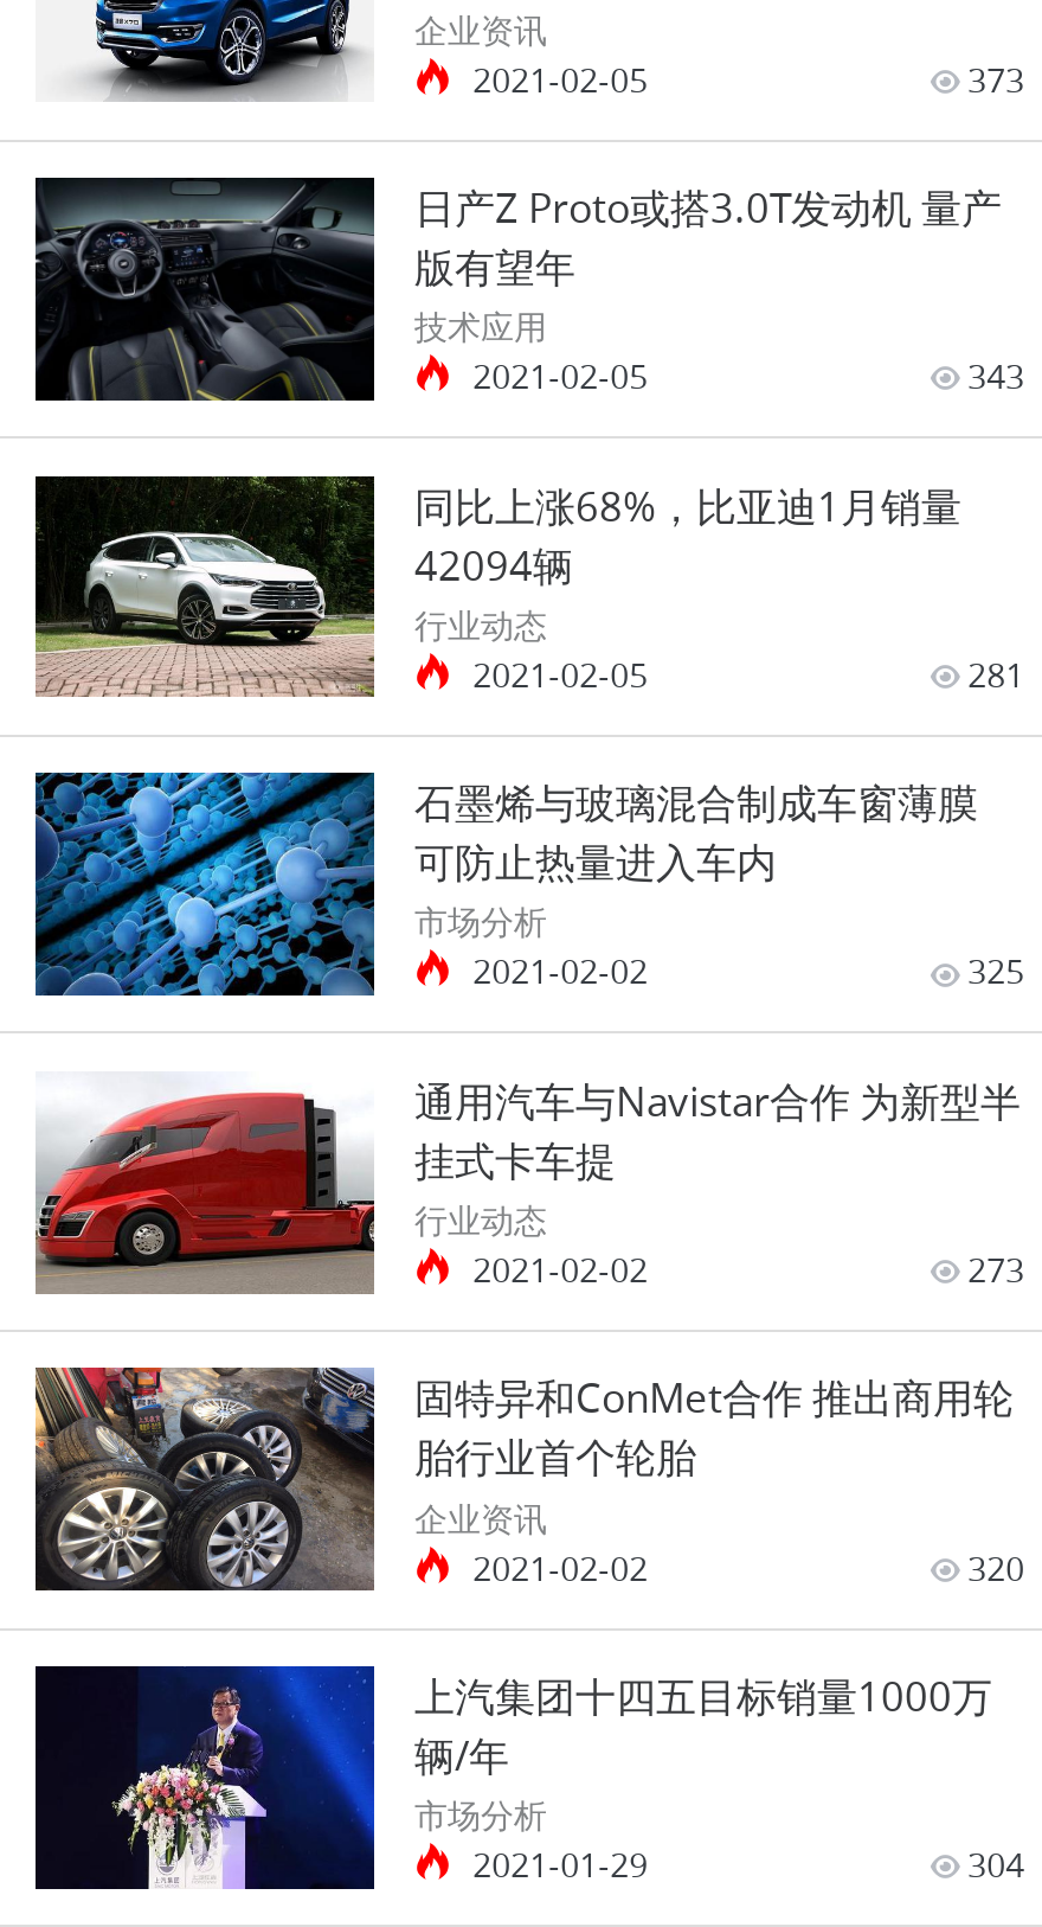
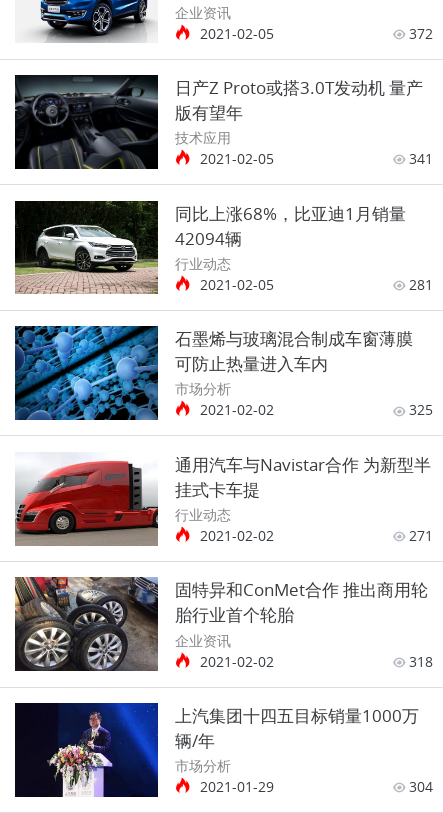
- 373
+ 372

- 343
+ 341

- 273
+ 271

- 320
+ 318
